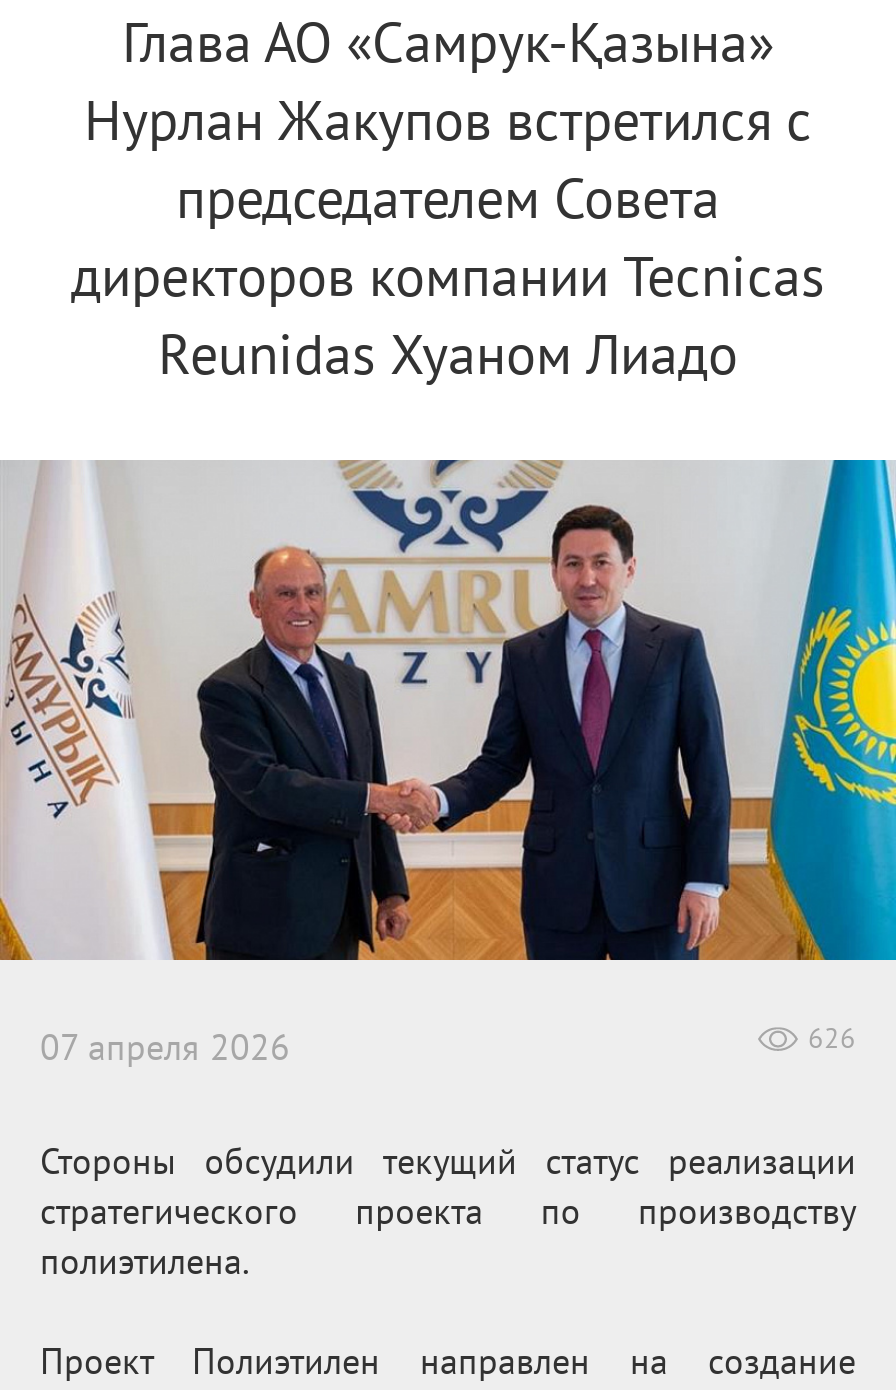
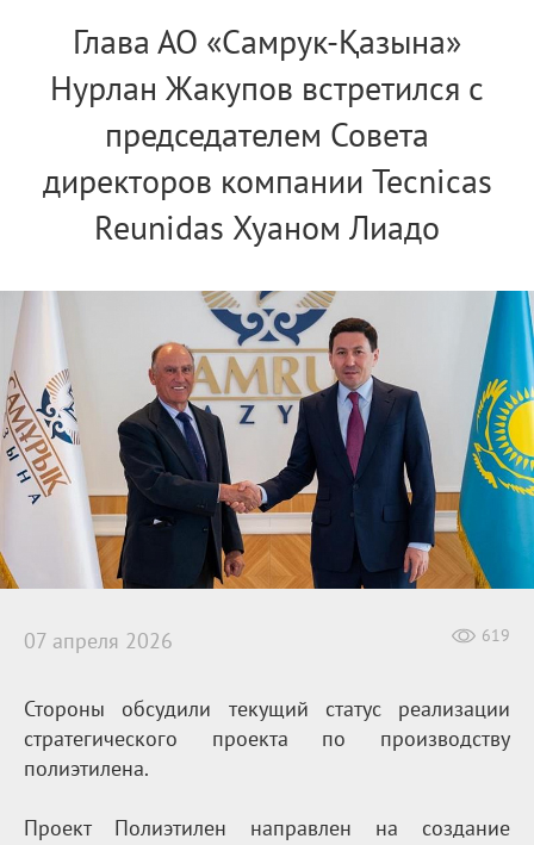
- 626
+ 619
